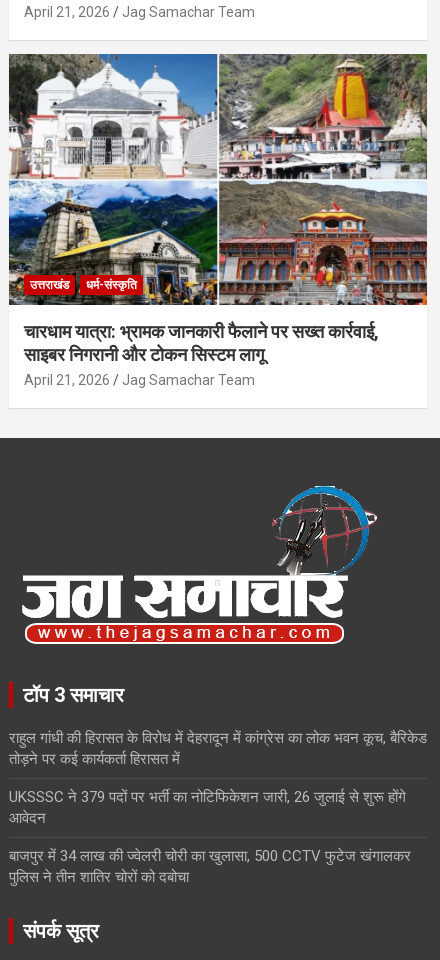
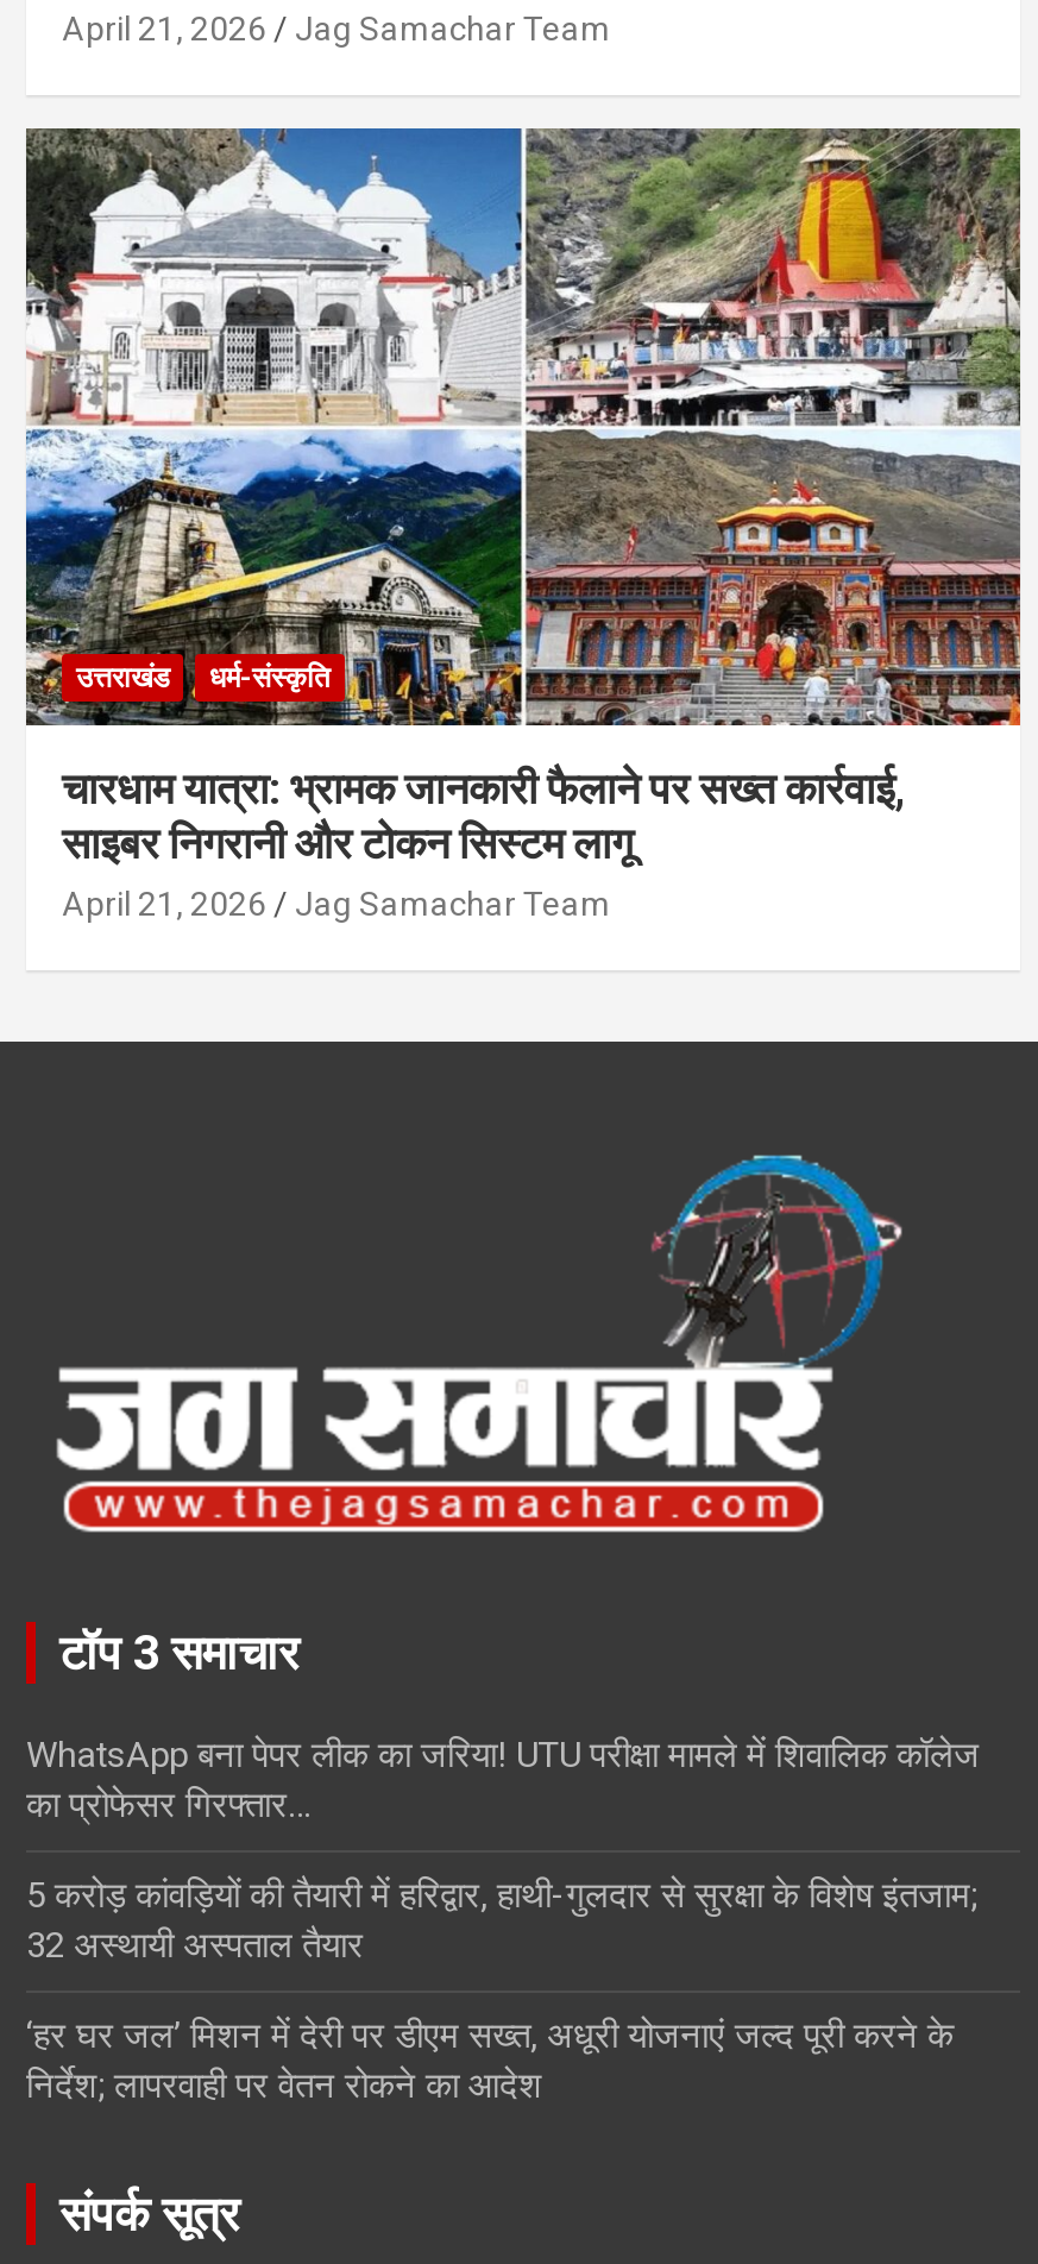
- राहुल गांधी की हिरासत के विरोध में देहरादून में कांग्रेस का लोक भवन कूच, बैरिकेड
- तोड़ने पर कई कार्यकर्ता हिरासत में
+ WhatsApp बना पेपर लीक का जरिया! UTU परीक्षा मामले में शिवालिक कॉलेज
+ का प्रोफेसर गिरफ्तार…

- UKSSSC ने 379 पदों पर भर्ती का नोटिफिकेशन जारी, 26 जुलाई से शुरू होंगे
- आवेदन
+ 5 करोड़ कांवड़ियों की तैयारी में हरिद्वार, हाथी-गुलदार से सुरक्षा के विशेष इंतजाम;
+ 32 अस्थायी अस्पताल तैयार

- बाजपुर में 34 लाख की ज्वेलरी चोरी का खुलासा, 500 CCTV फुटेज खंगालकर
- पुलिस ने तीन शातिर चोरों को दबोचा
+ ‘हर घर जल’ मिशन में देरी पर डीएम सख्त, अधूरी योजनाएं जल्द पूरी करने के
+ निर्देश; लापरवाही पर वेतन रोकने का आदेश
